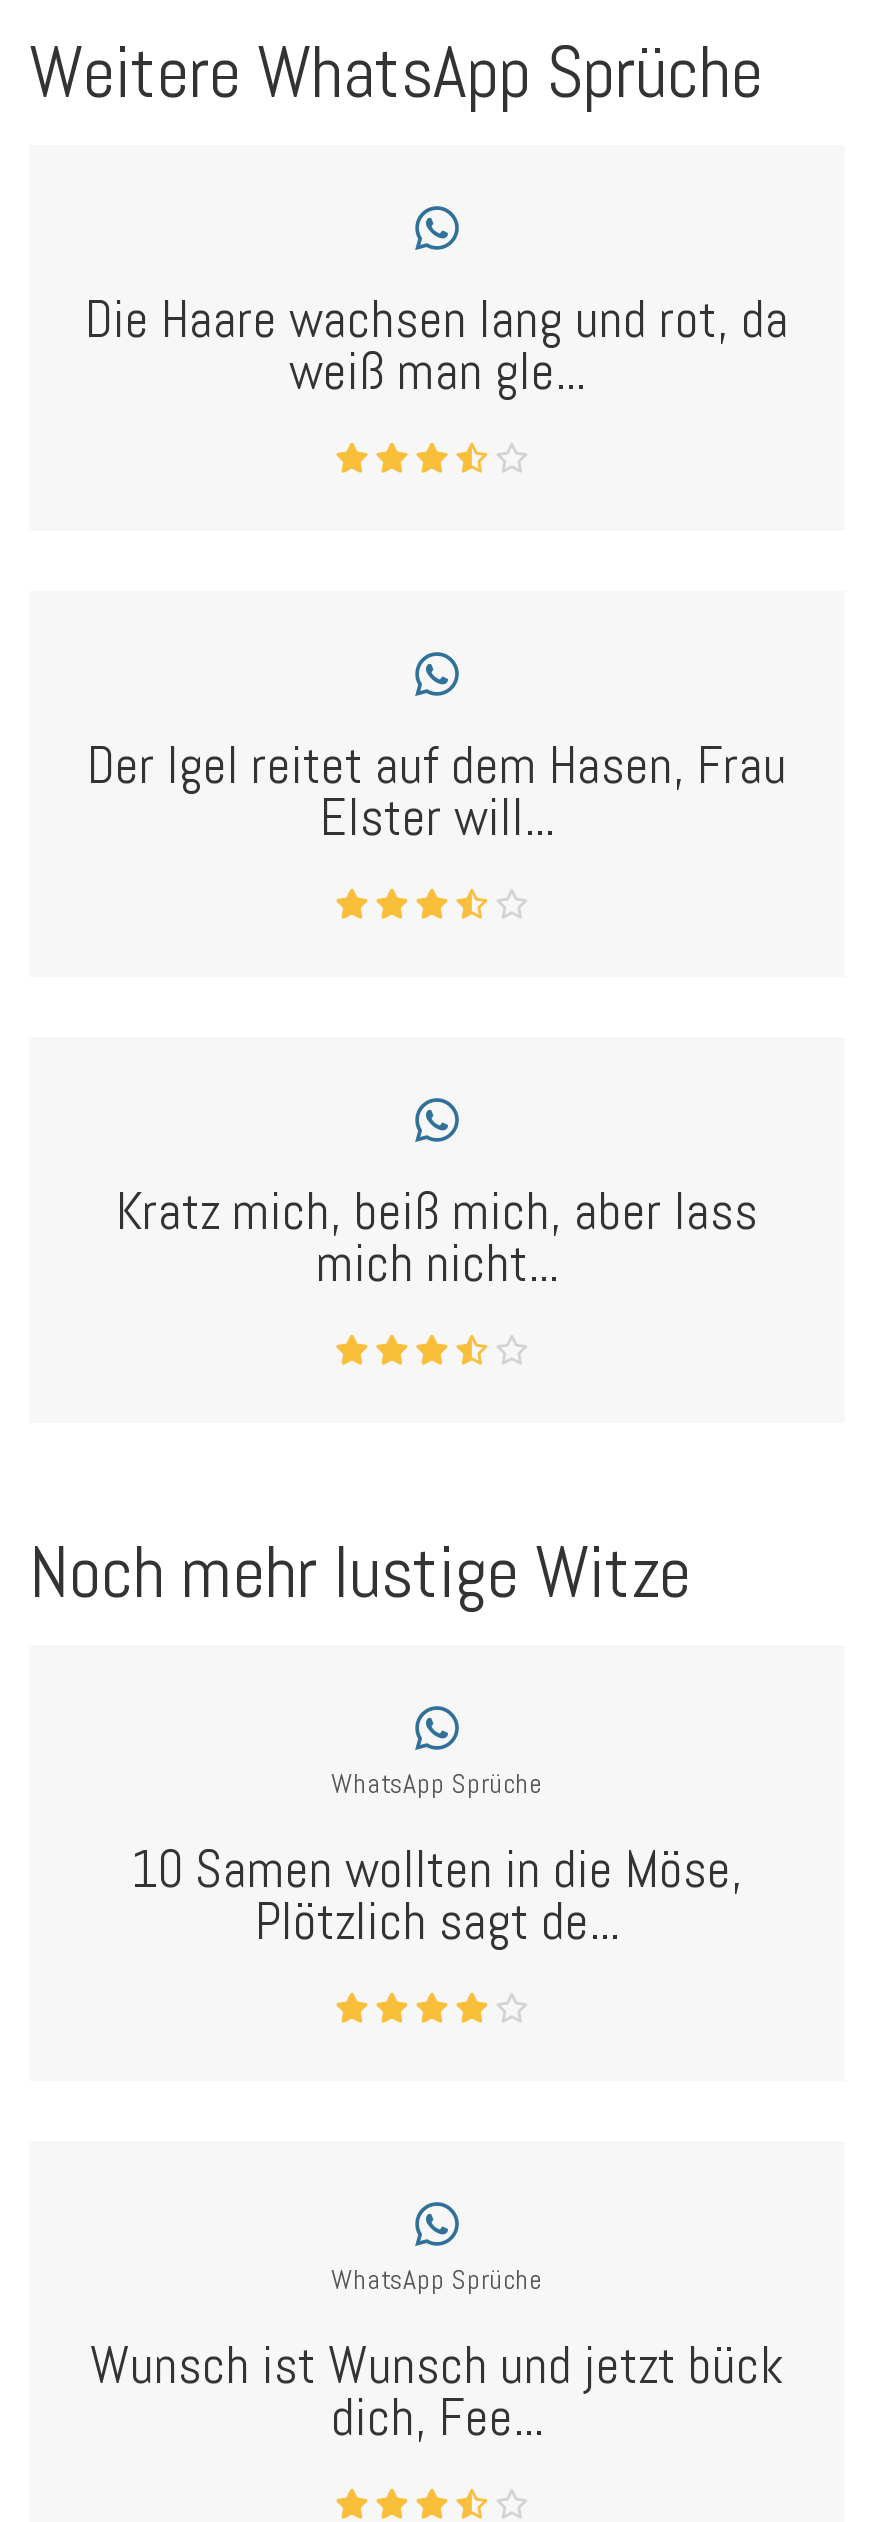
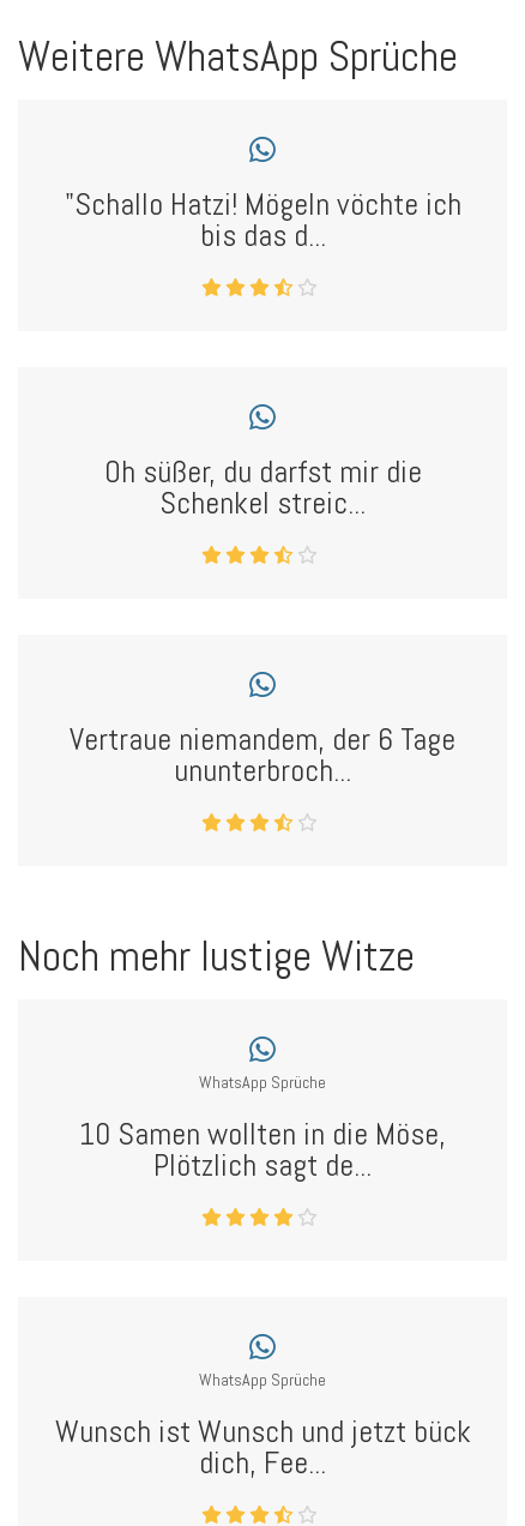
- Die Haare wachsen lang und rot, da
- weiß man gle...
+ "Schallo Hatzi! Mögeln vöchte ich
+ bis das d...

- Der Igel reitet auf dem Hasen, Frau
- Elster will...
+ Oh süßer, du darfst mir die
+ Schenkel streic...

- Kratz mich, beiß mich, aber lass
- mich nicht...
+ Vertraue niemandem, der 6 Tage
+ ununterbroch...
